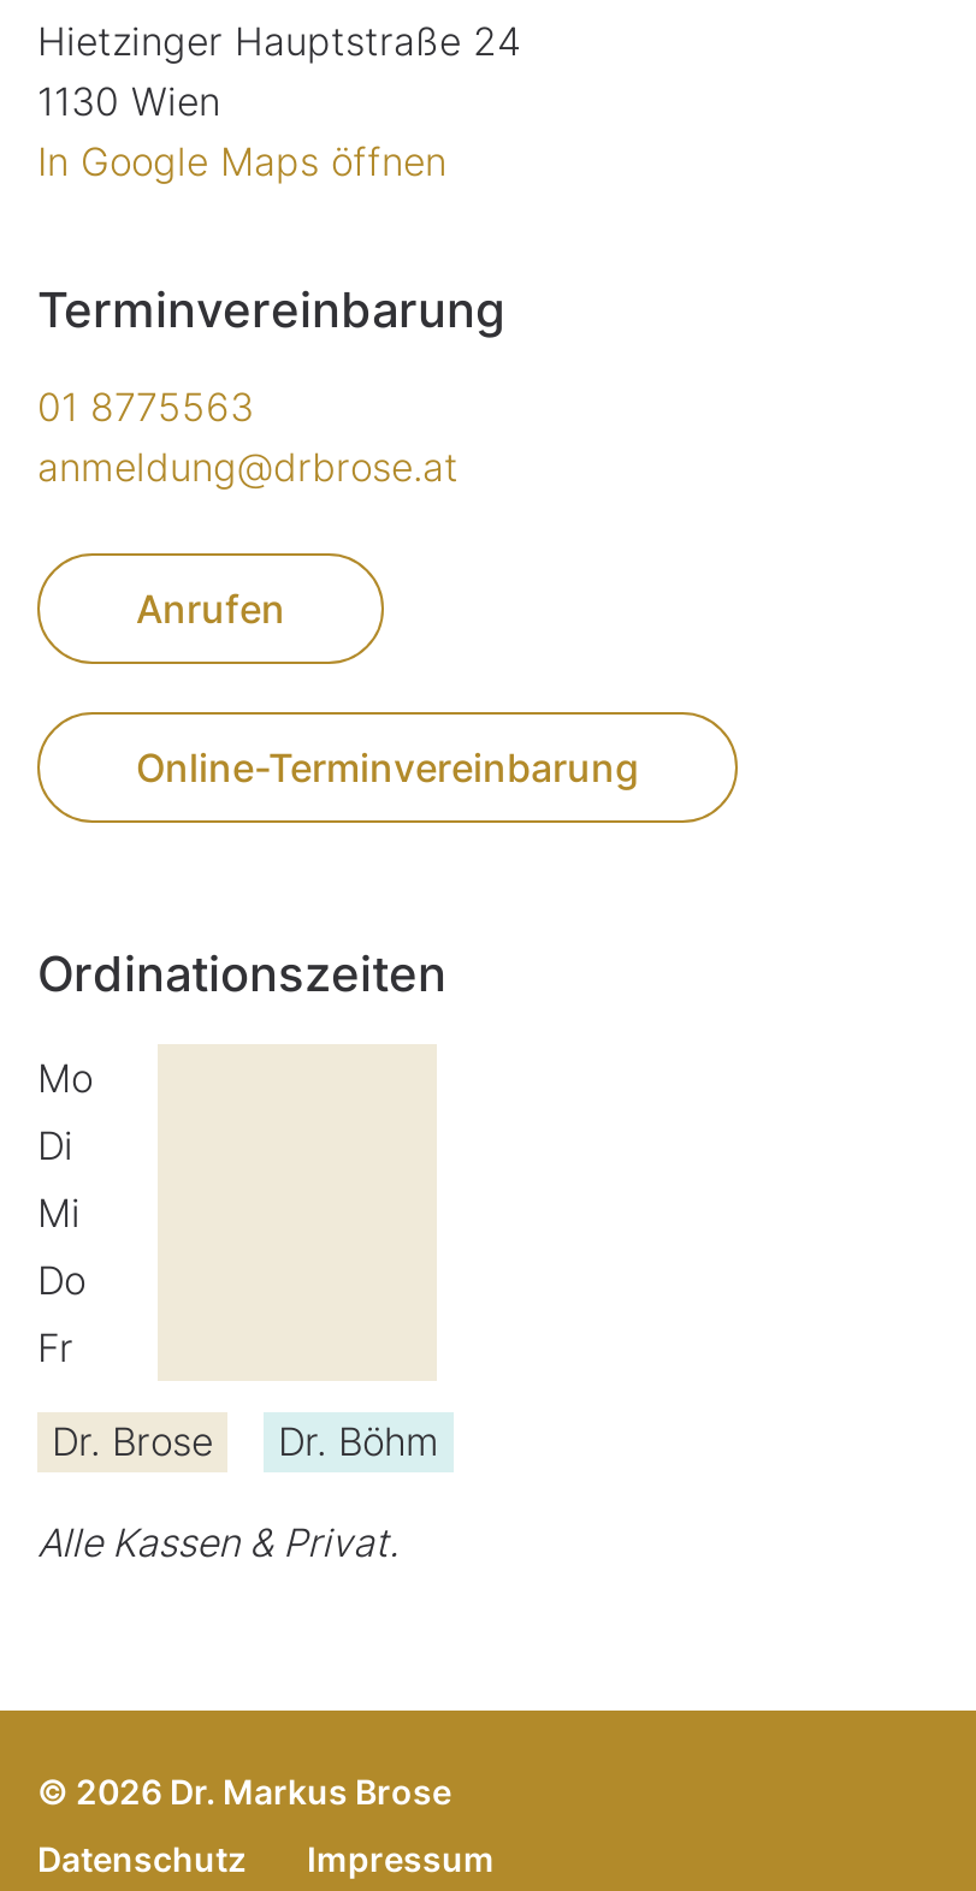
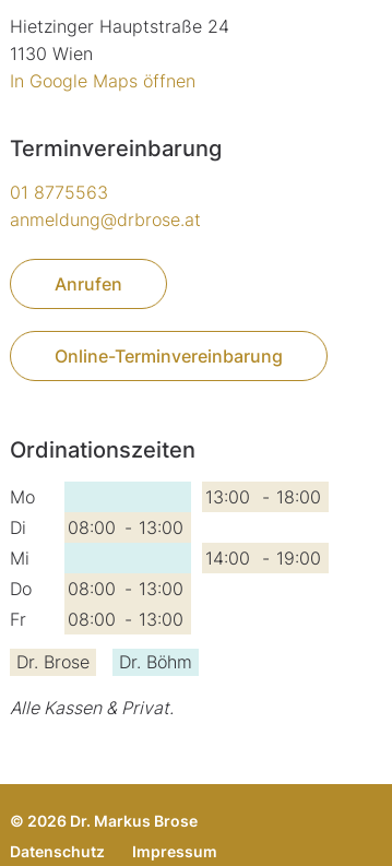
+ 13:00 - 18:00

+ 08:00 - 13:00

+ 14:00 - 19:00

+ 08:00 - 13:00

+ 08:00 - 13:00
